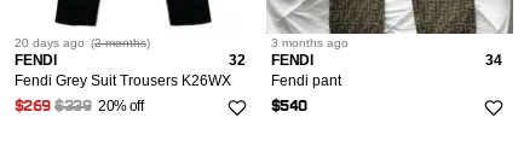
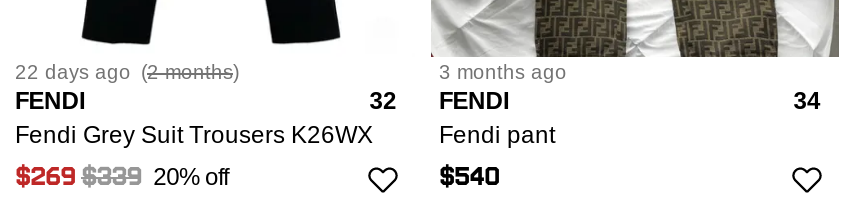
- 20 days ago (2 months)
+ 22 days ago (2 months)
